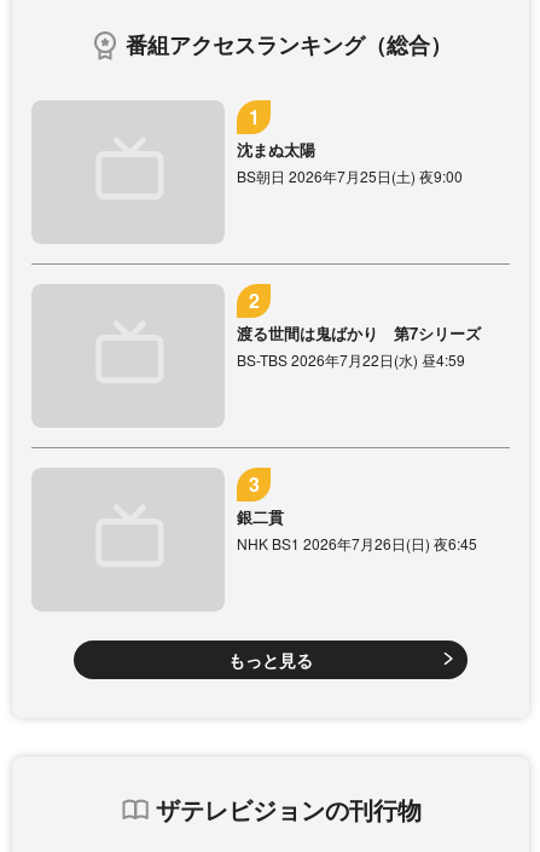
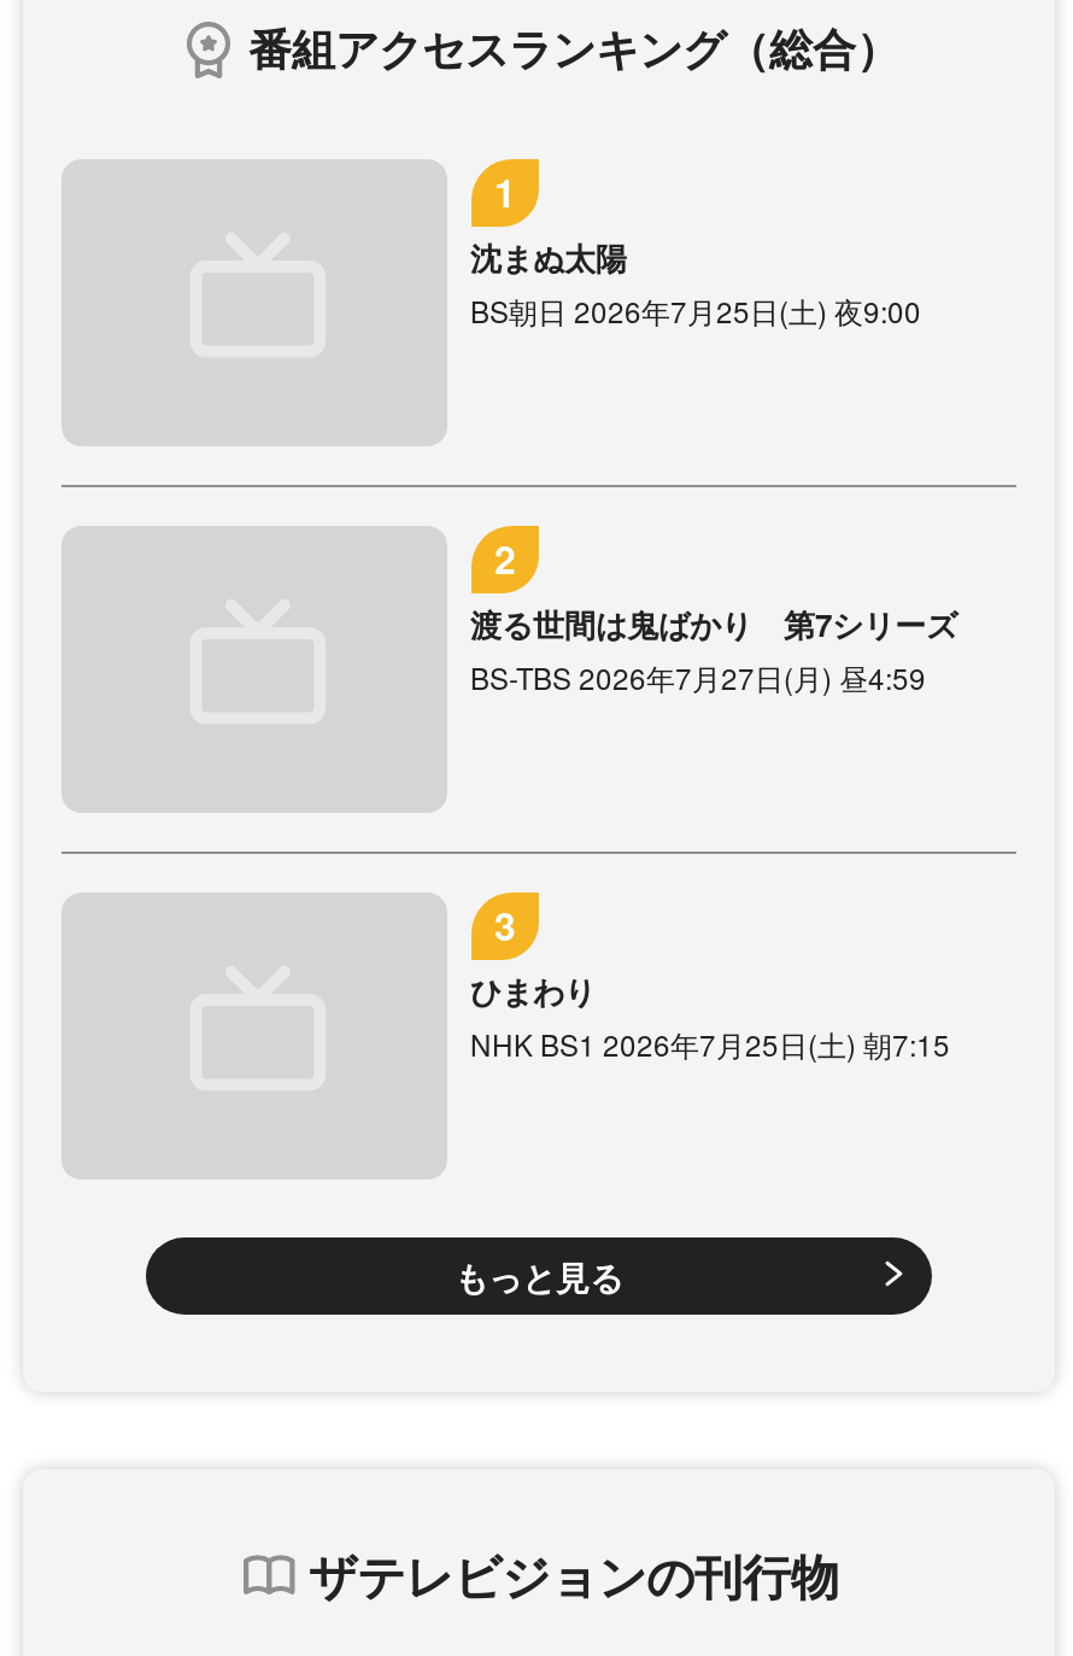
- BS-TBS 2026年7月22日(水) 昼4:59
+ BS-TBS 2026年7月27日(月) 昼4:59

- 銀二貫
- NHK BS1 2026年7月26日(日) 夜6:45
+ ひまわり
+ NHK BS1 2026年7月25日(土) 朝7:15
